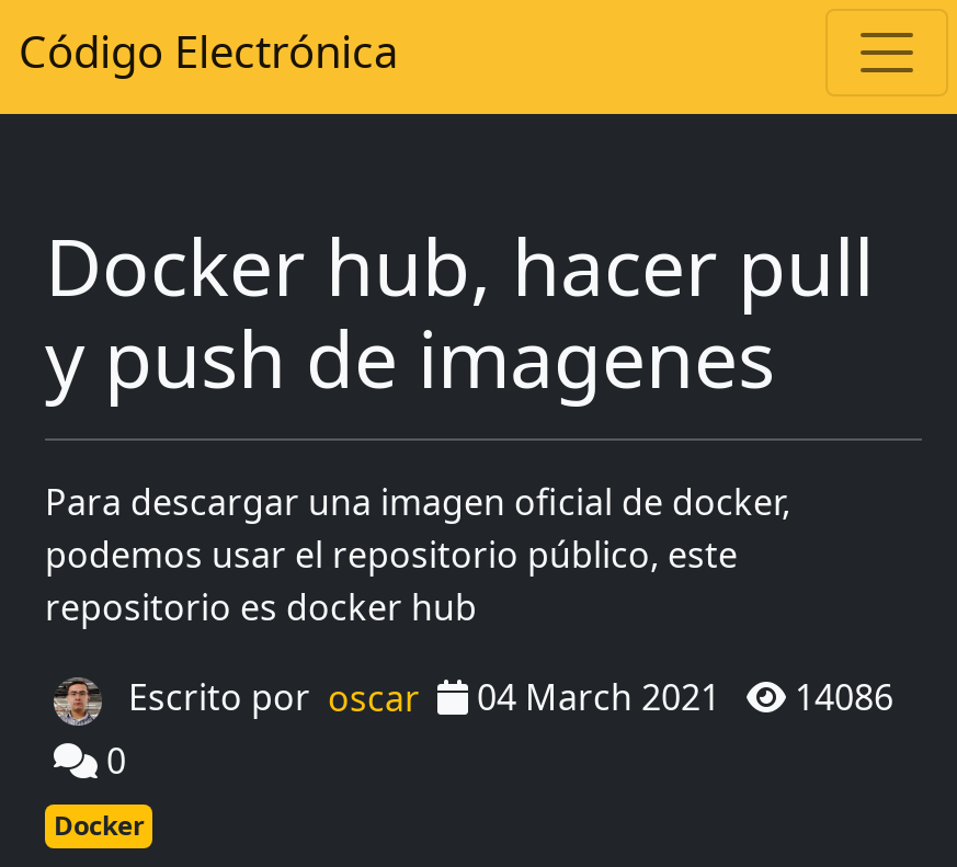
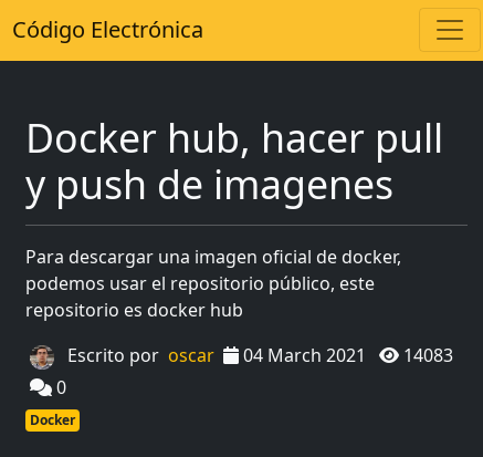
- Escrito por oscar 04 March 2021 14086
+ Escrito por oscar 04 March 2021 14083
